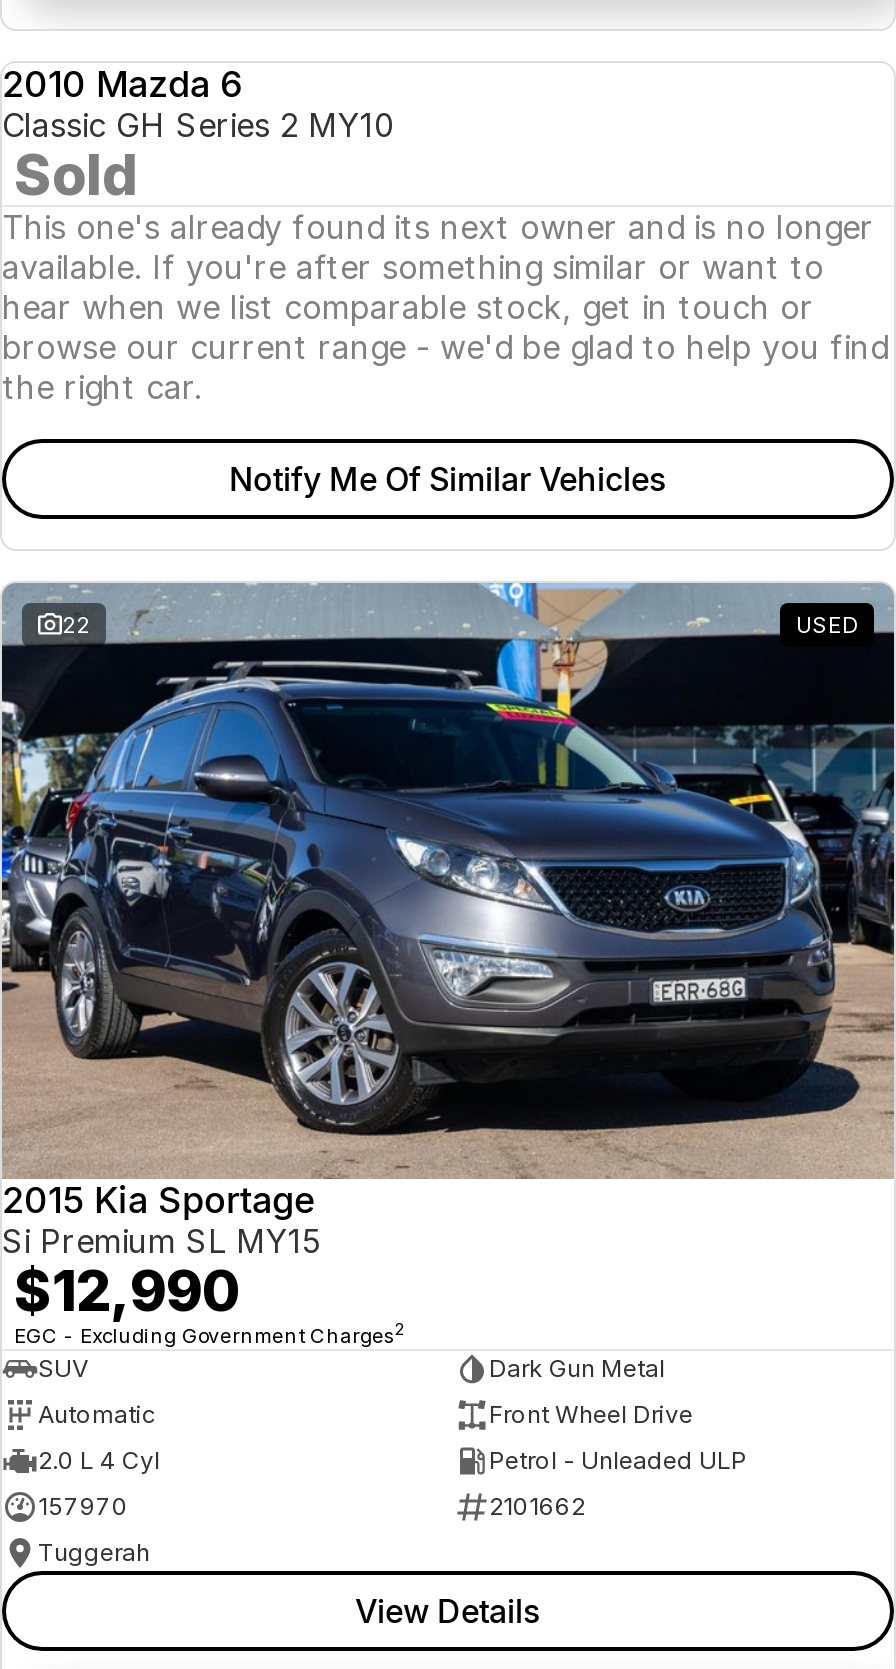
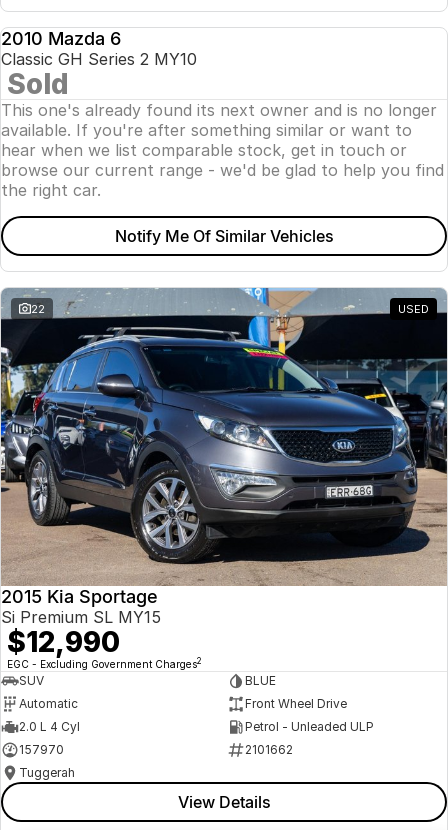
- Dark Gun Metal
+ BLUE
